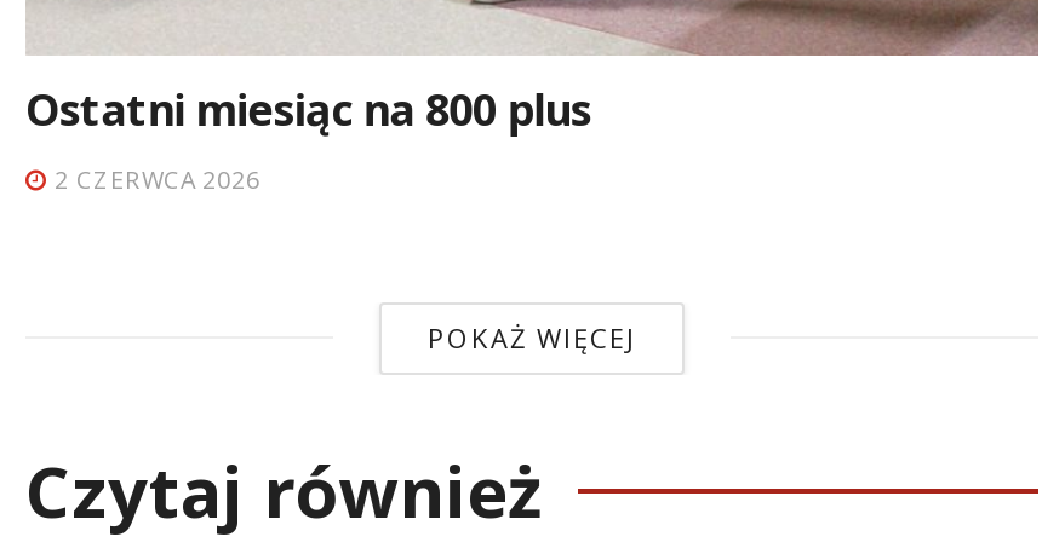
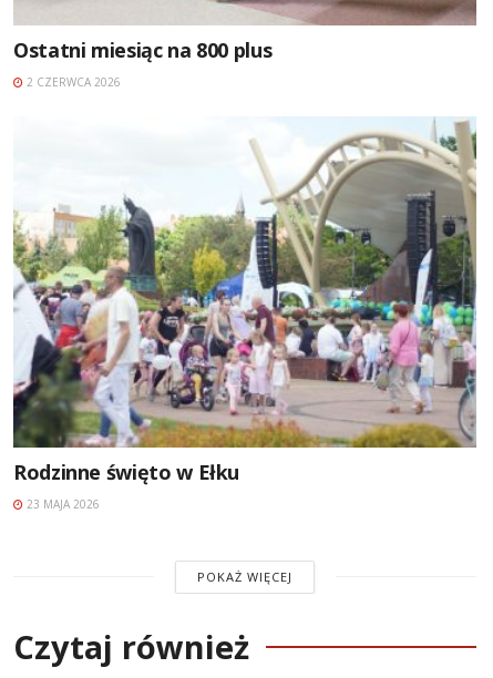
+ [image]
+ Rodzinne święto w Ełku
+ 23 MAJA 2026
